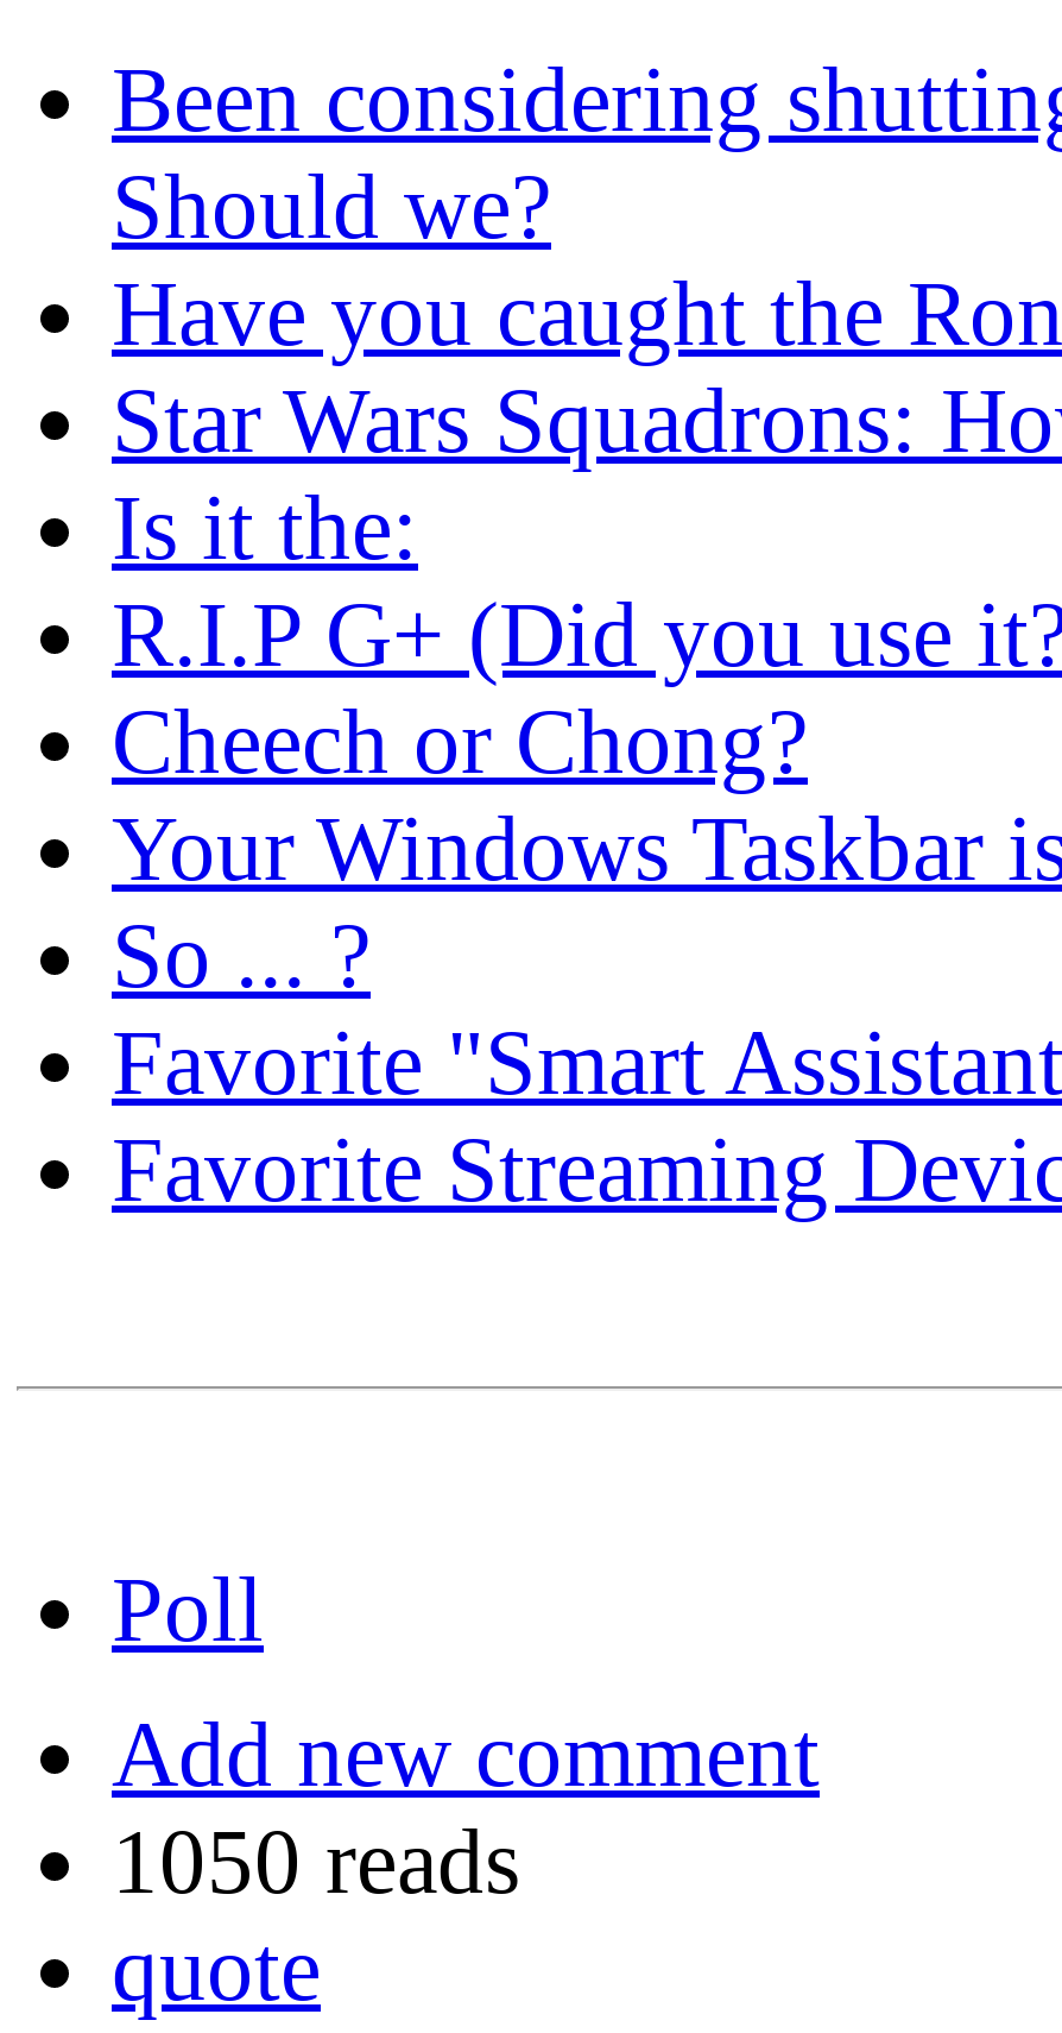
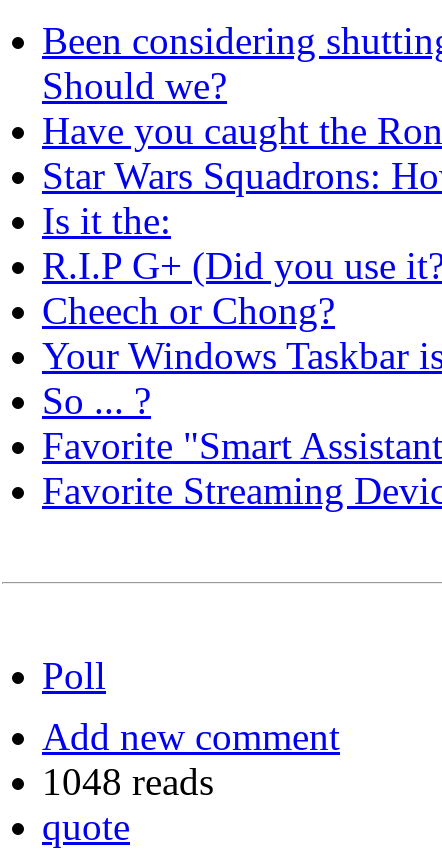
- 1050 reads
+ 1048 reads
